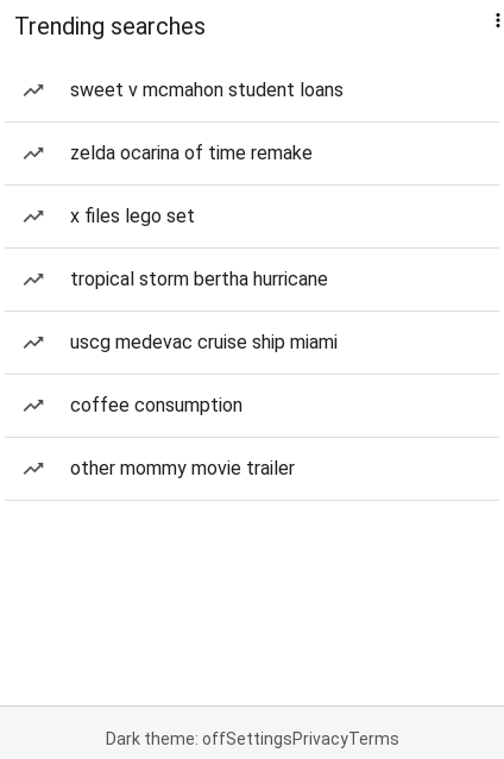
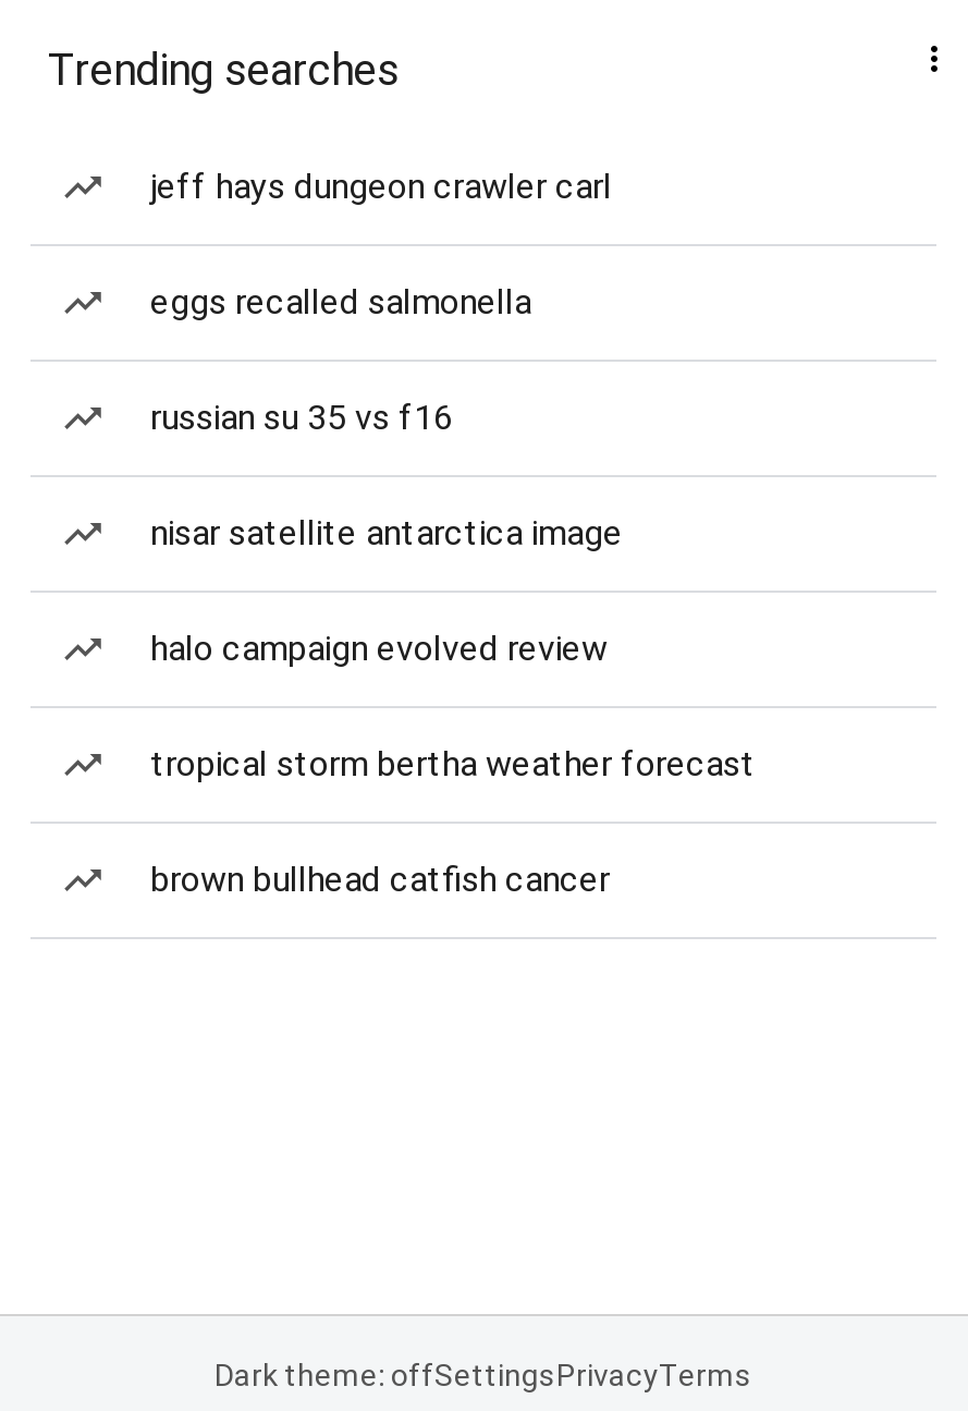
- sweet v mcmahon student loans
+ jeff hays dungeon crawler carl

- zelda ocarina of time remake
+ eggs recalled salmonella

- x files lego set
+ russian su 35 vs f16

- tropical storm bertha hurricane
+ nisar satellite antarctica image

- uscg medevac cruise ship miami
+ halo campaign evolved review

- coffee consumption
+ tropical storm bertha weather forecast

- other mommy movie trailer
+ brown bullhead catfish cancer
